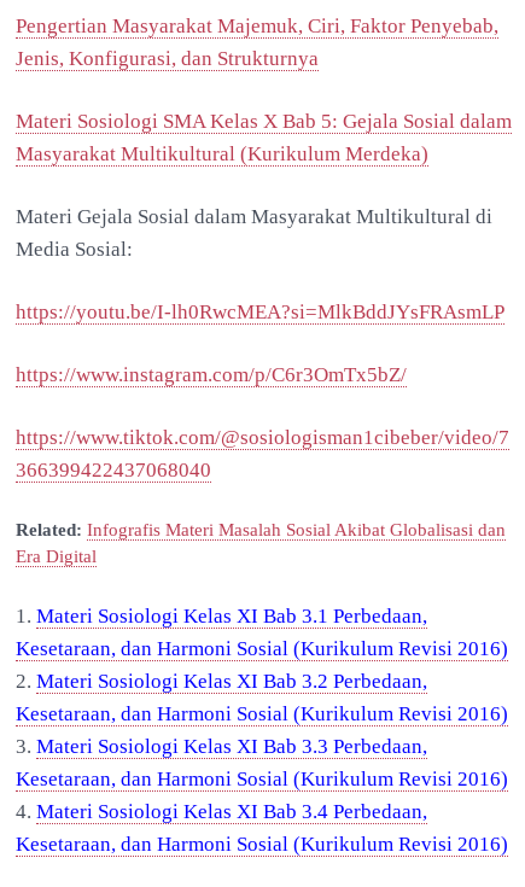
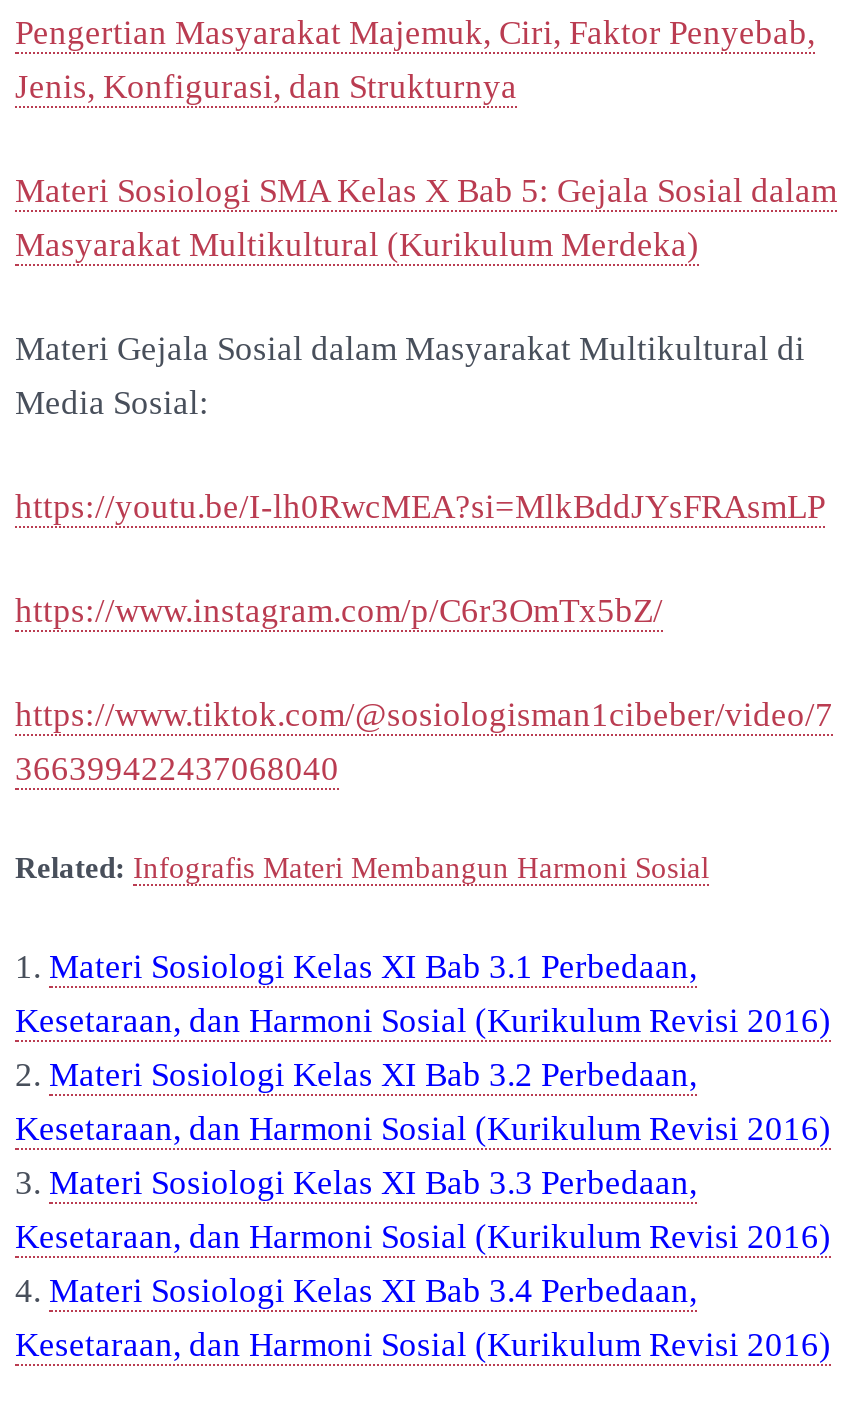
- Related: Infografis Materi Masalah Sosial Akibat Globalisasi dan
- Era Digital
+ Related: Infografis Materi Membangun Harmoni Sosial
